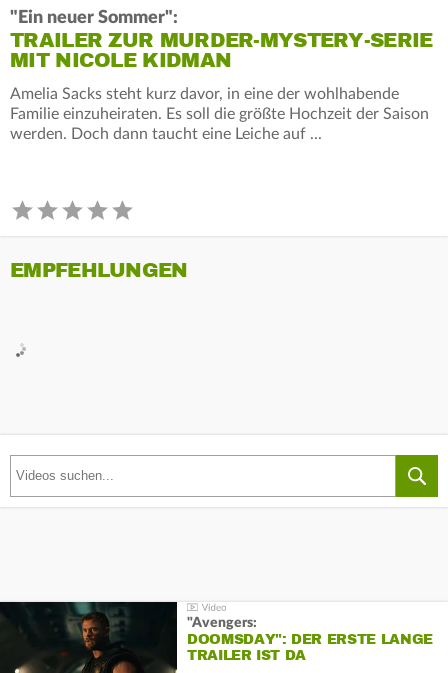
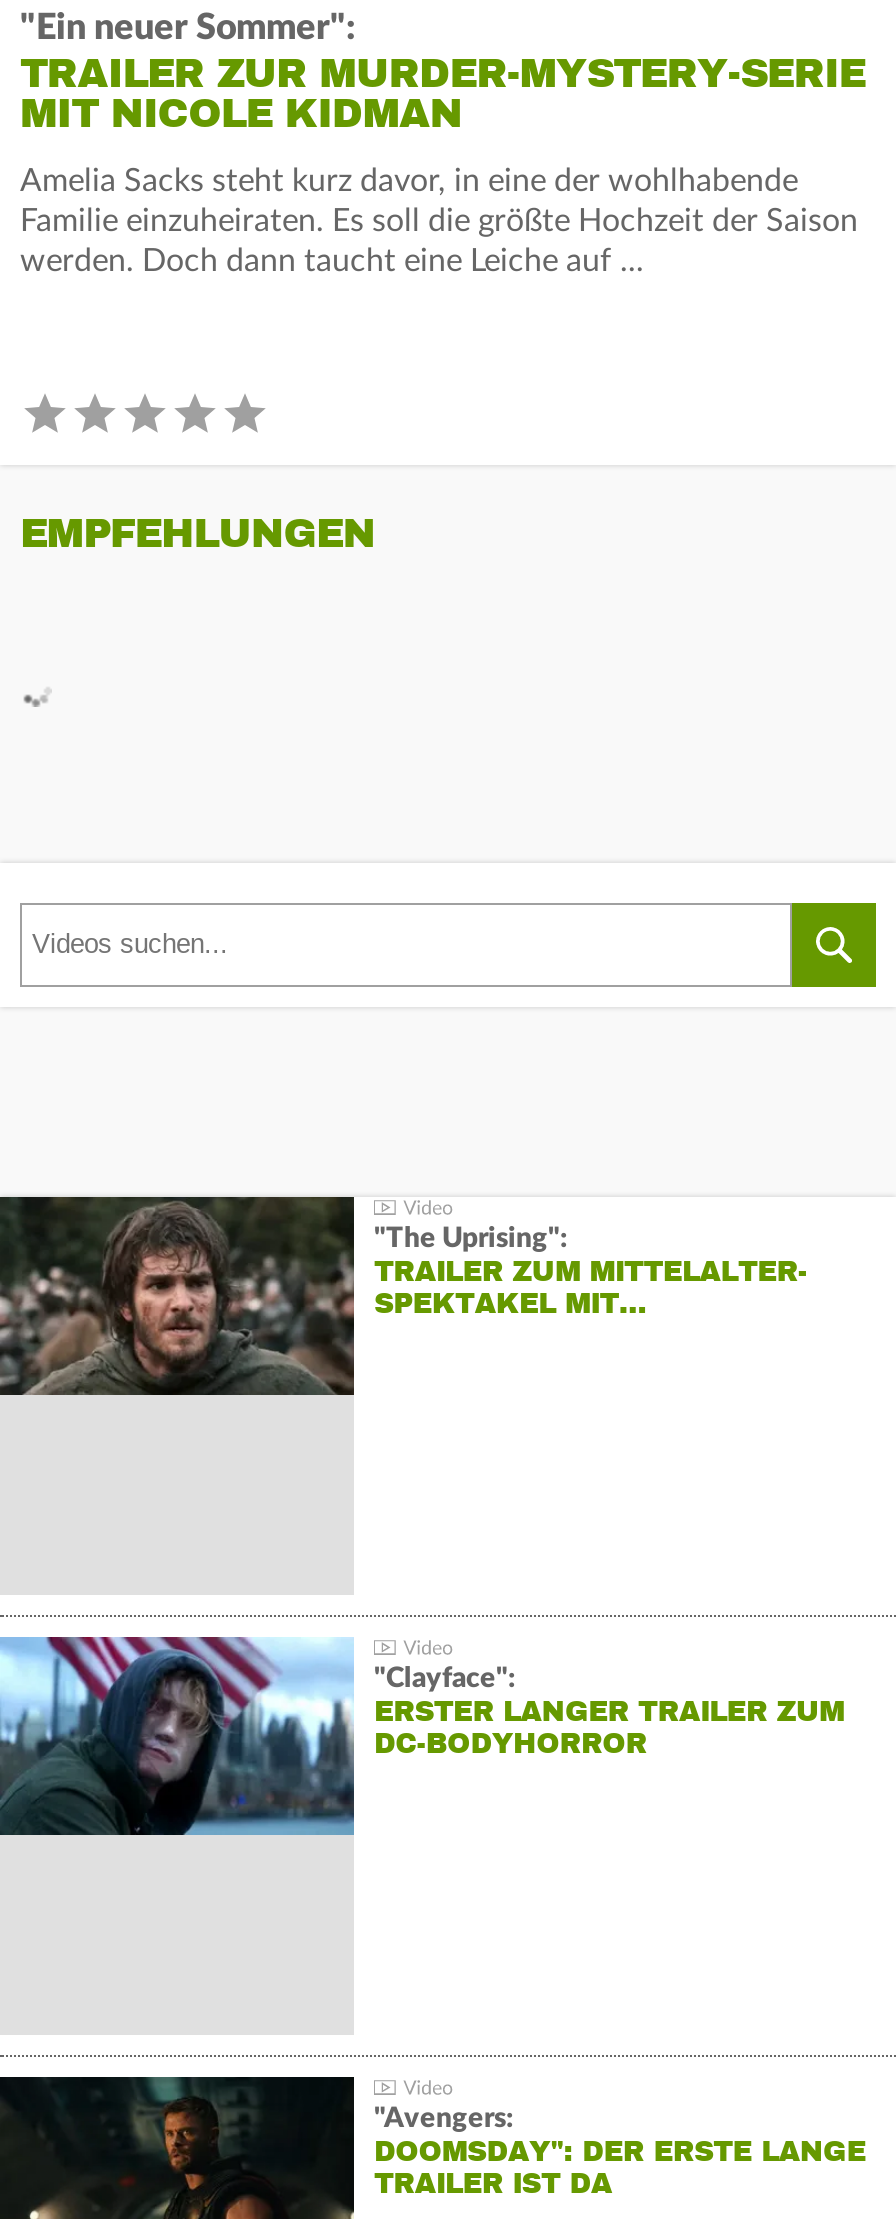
+ [image]
+ "The Uprising":
+ TRAILER ZUM MITTELALTER-
+ SPEKTAKEL MIT…

+ [image]
+ "Clayface":
+ ERSTER LANGER TRAILER ZUM
+ DC-BODYHORROR
